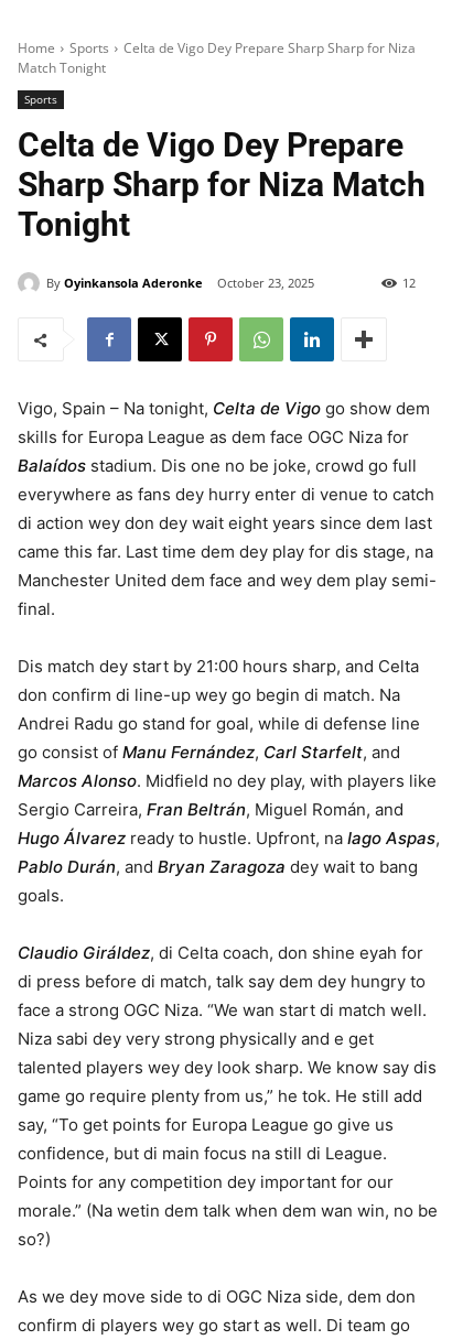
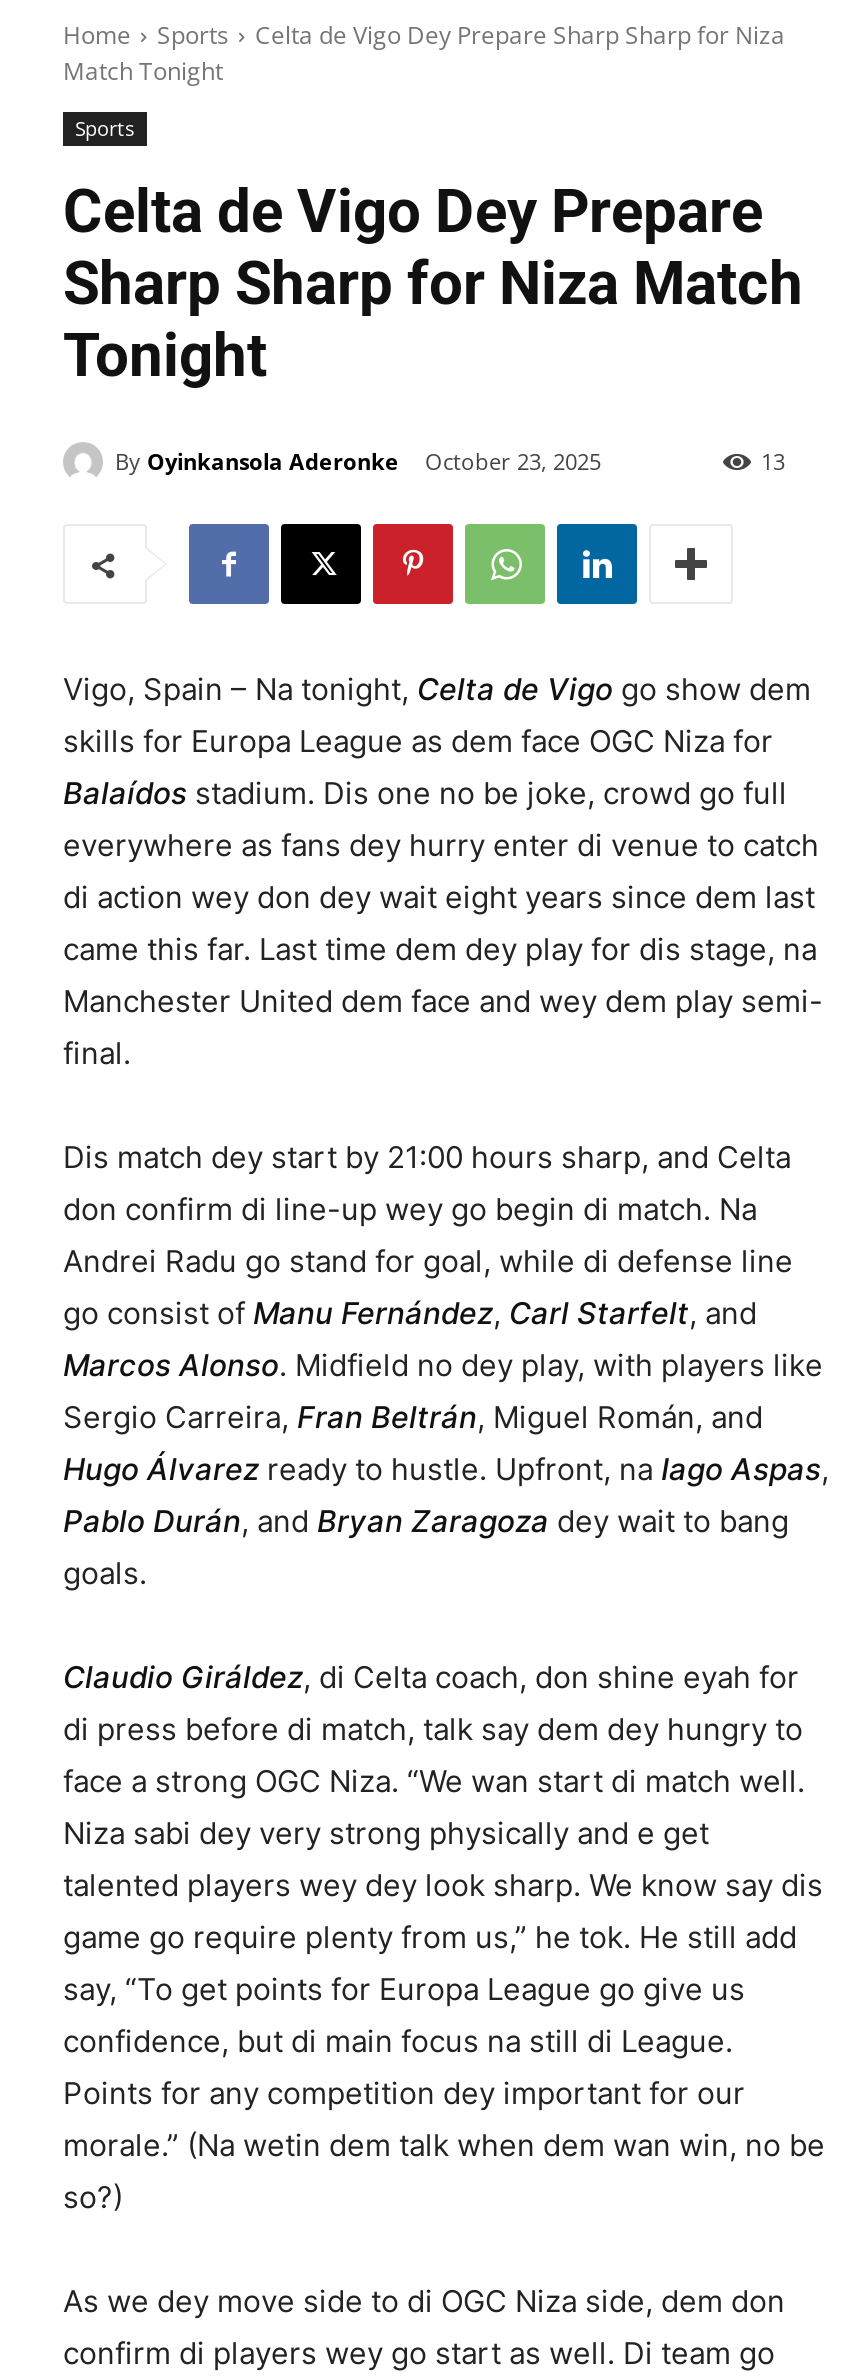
- 12
+ 13
